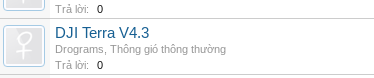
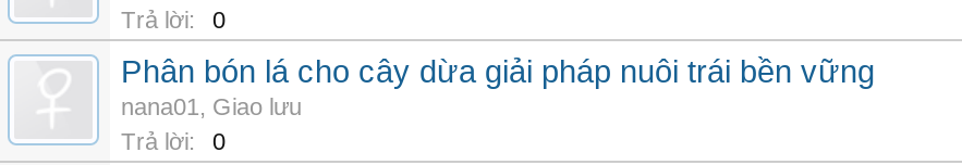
- DJI Terra V4.3
- Drograms, Thông gió thông thường
+ Phân bón lá cho cây dừa giải pháp nuôi trái bền vững
+ nana01, Giao lưu
